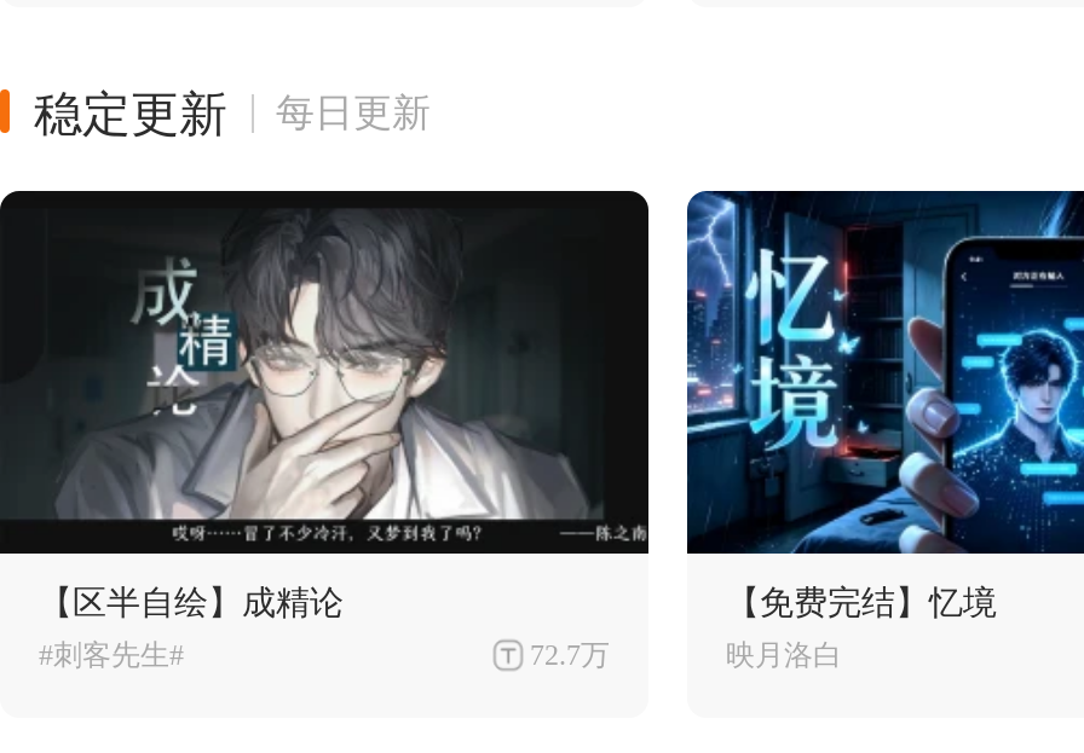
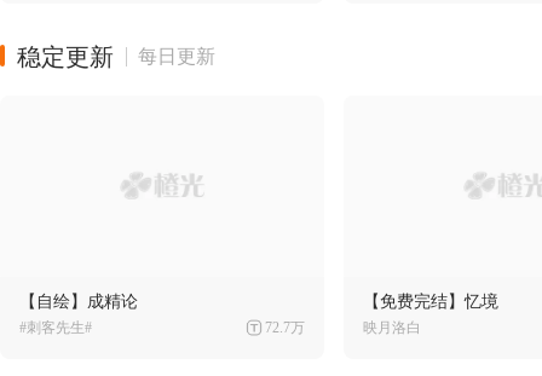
- [image]

- [image]

- 【区半自绘】成精论
+ 【自绘】成精论
